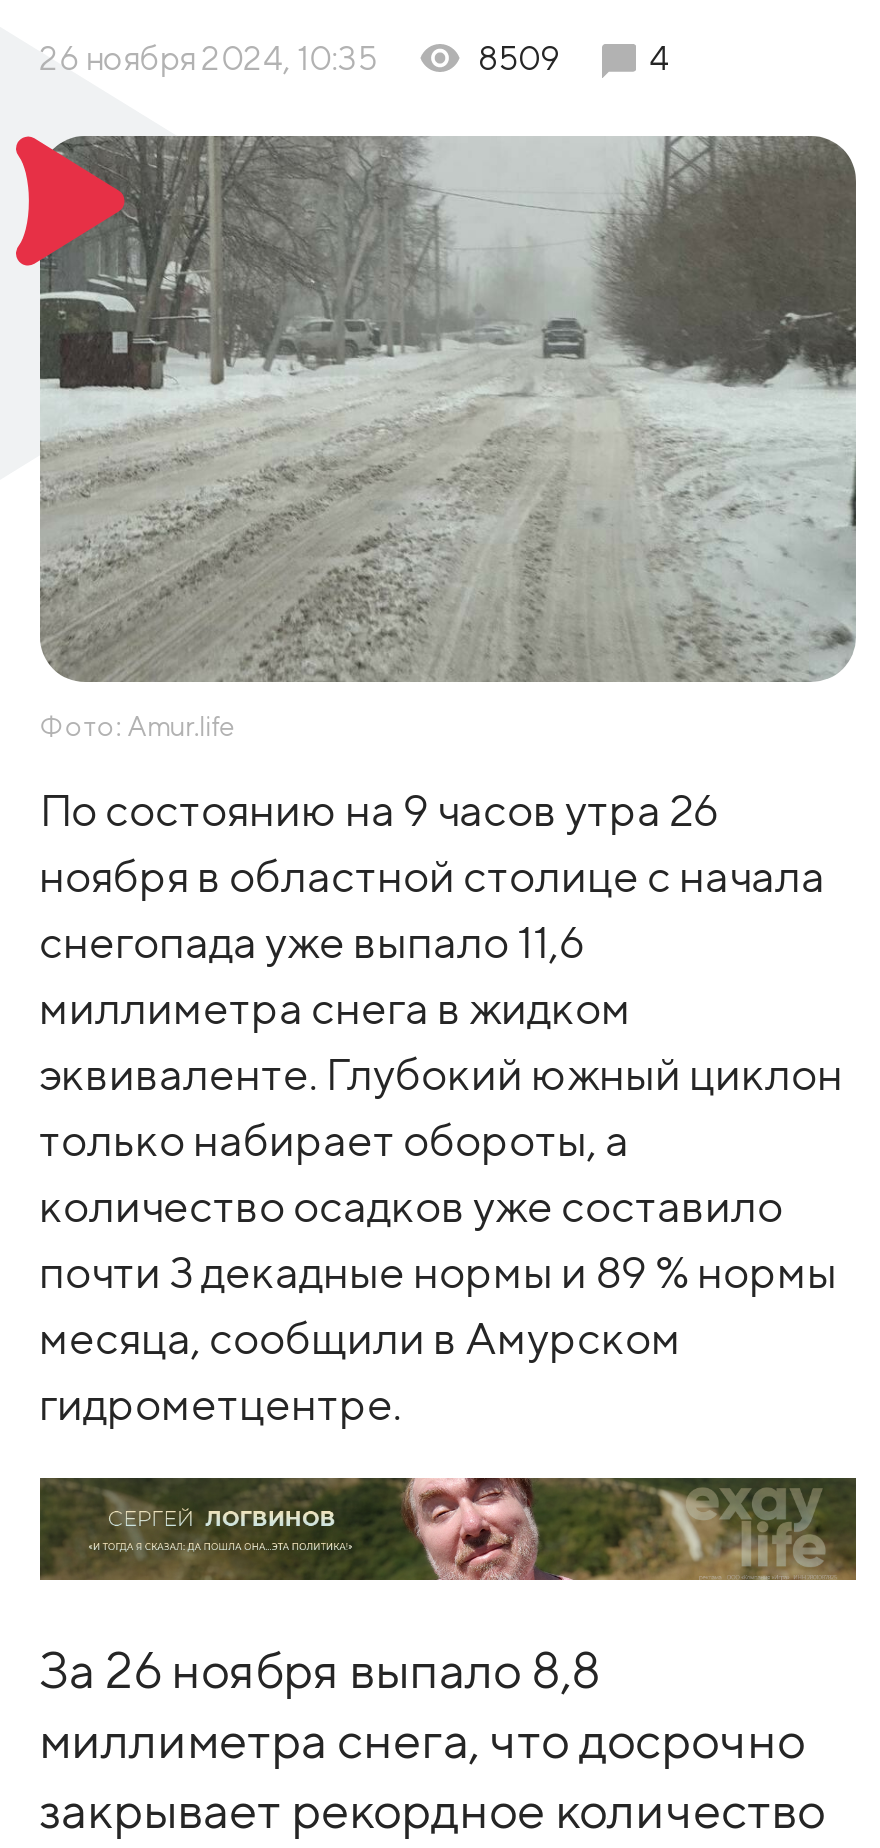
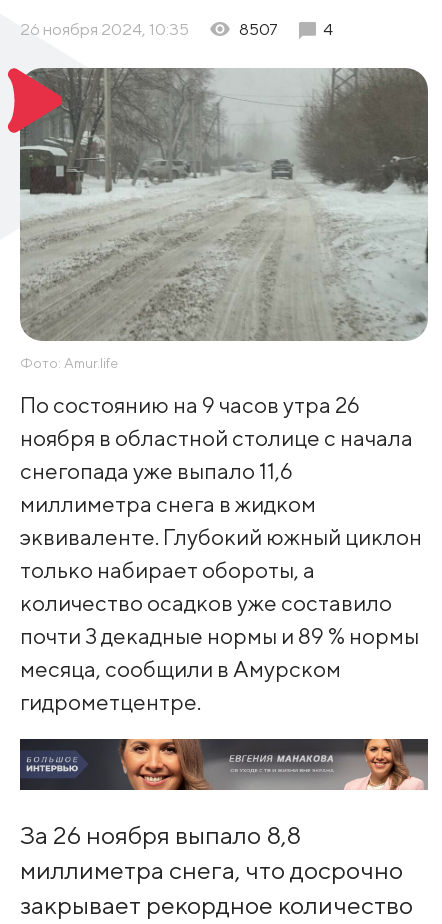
- 8509
+ 8507

- [image]
+ [image]
